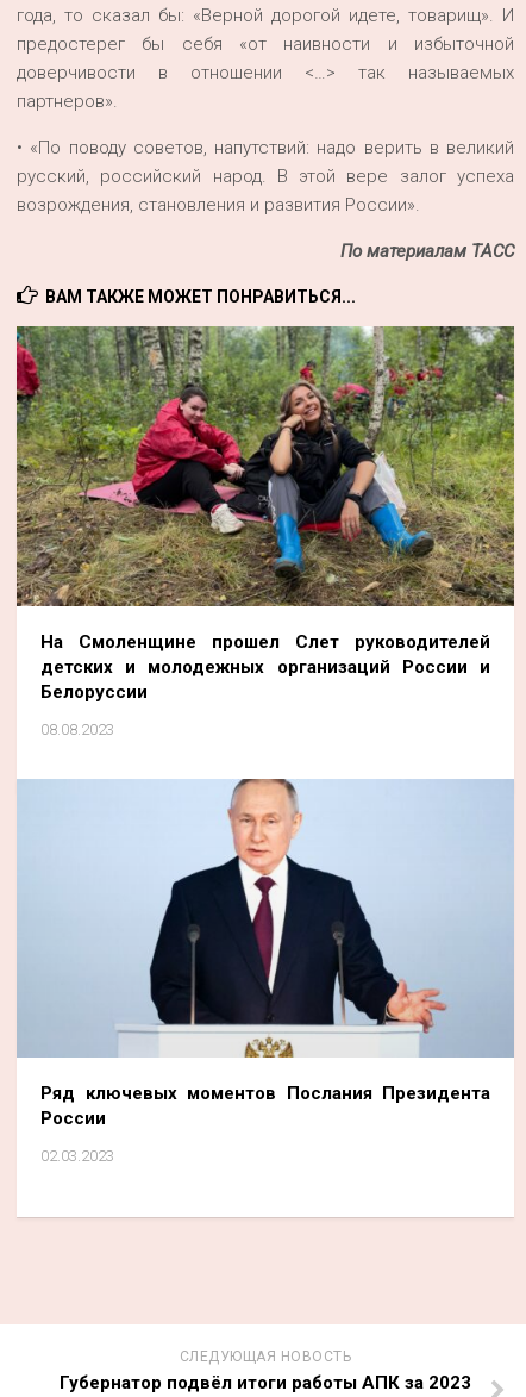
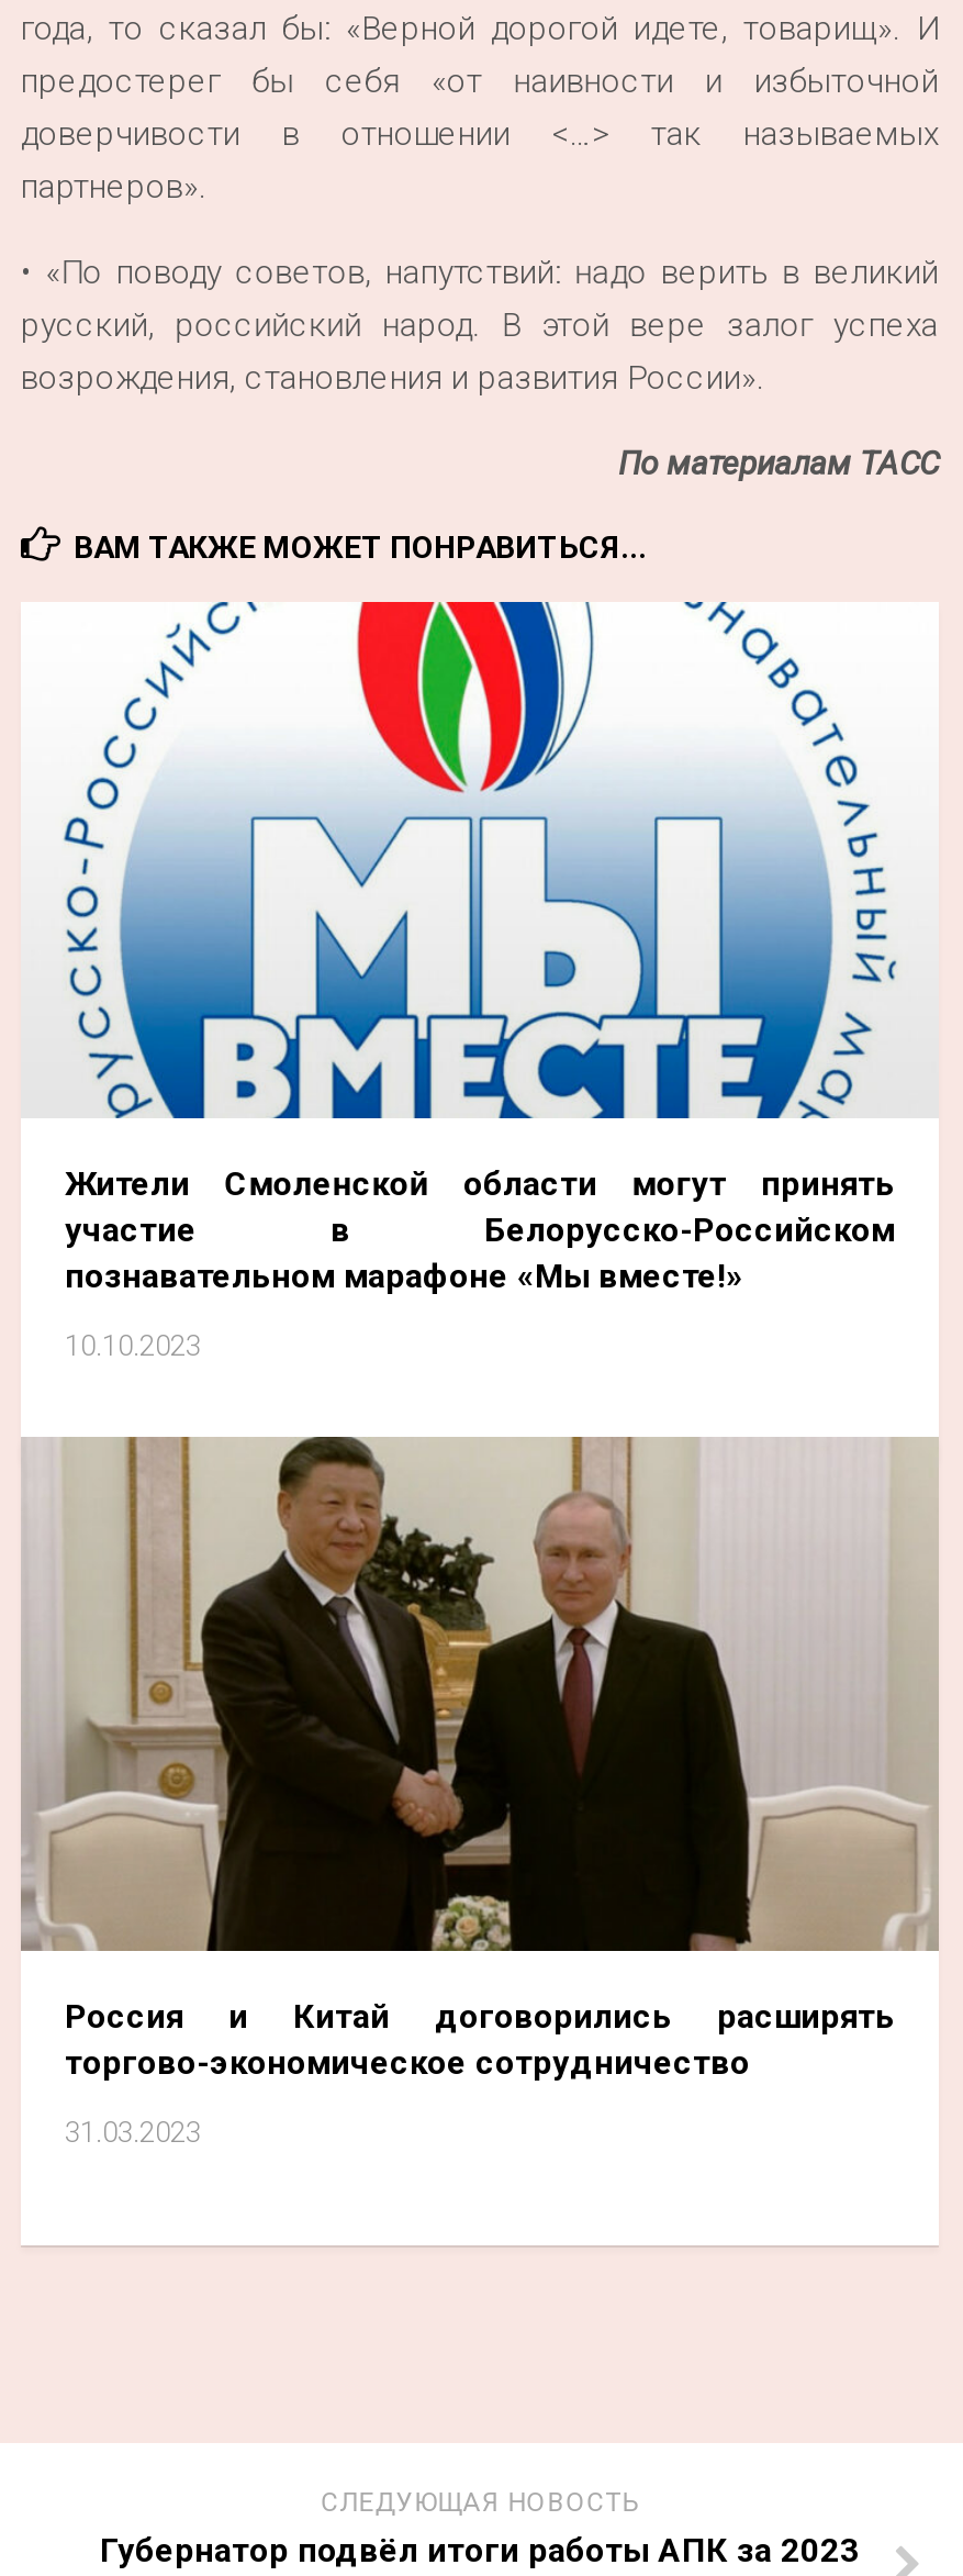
- [image]
- На Смоленщине прошел Слет руководителей
- детских и молодежных организаций России и
- Белоруссии
+ [image]
+ Жители Смоленской области могут принять
+ участие в Белорусско-Российском
+ познавательном марафоне «Мы вместе!»

- 08.08.2023
+ 10.10.2023

- [image]
- Ряд ключевых моментов Послания Президента
- России
+ [image]
+ Россия и Китай договорились расширять
+ торгово-экономическое сотрудничество

- 02.03.2023
+ 31.03.2023
